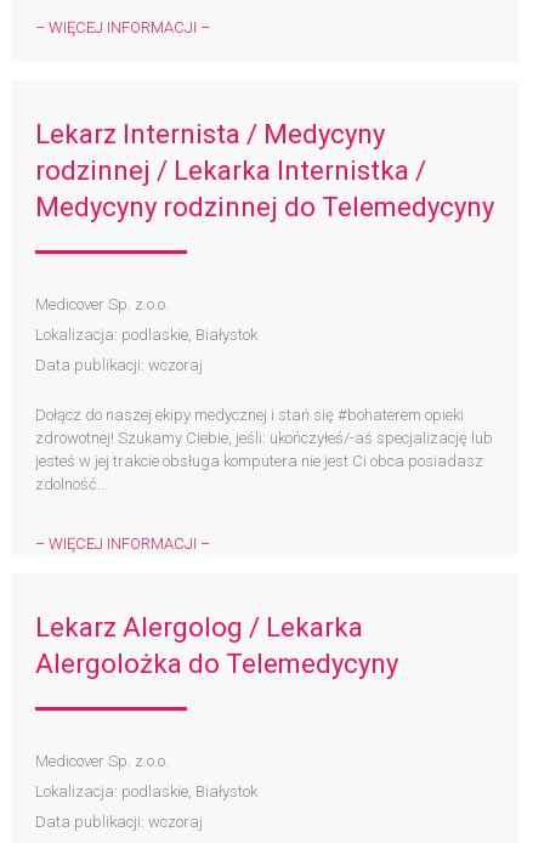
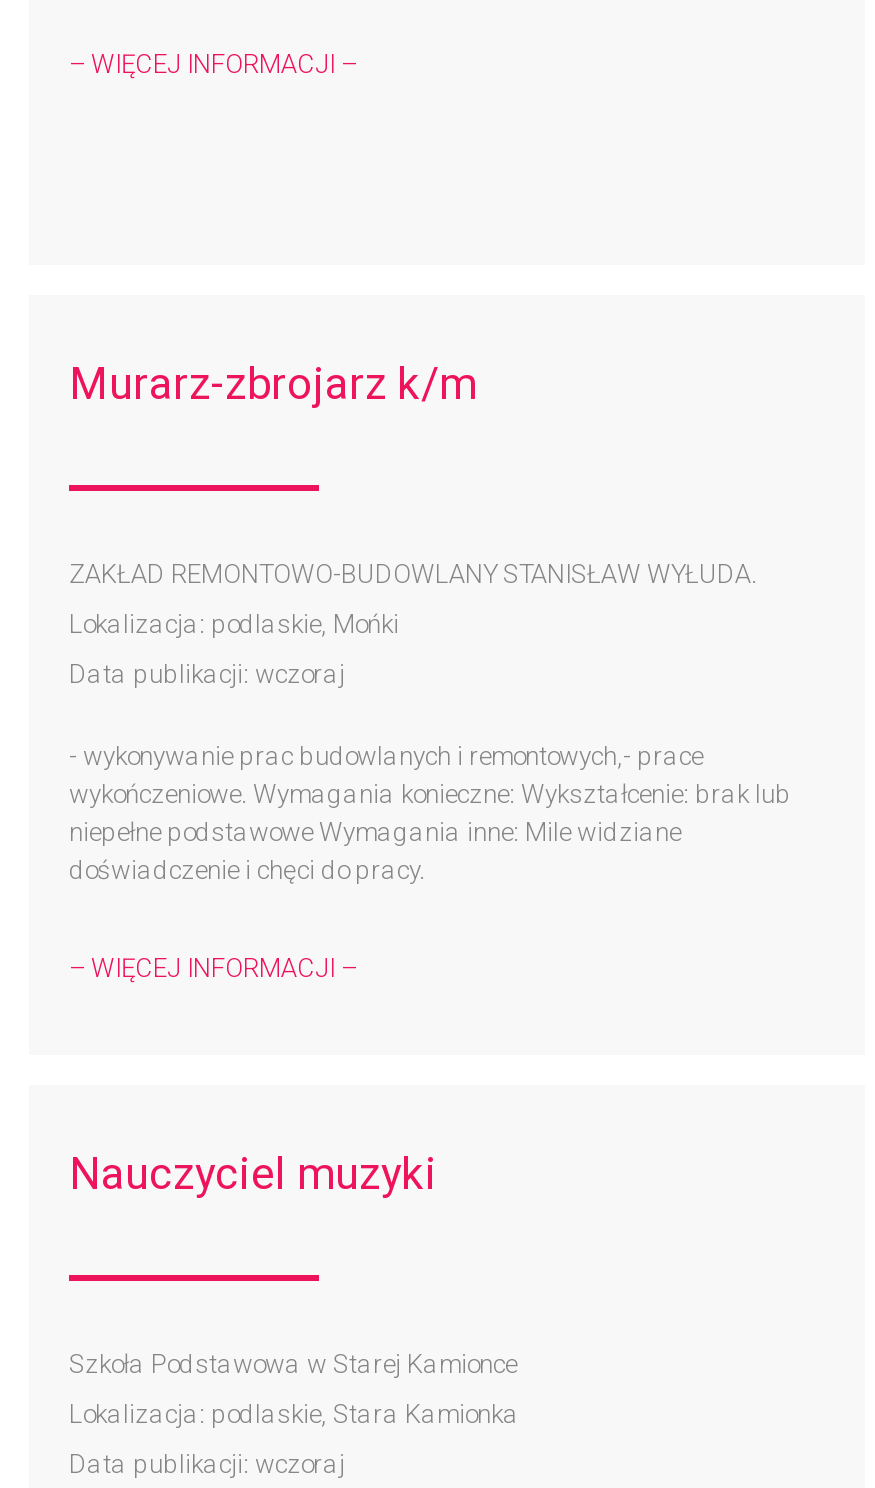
- Lekarz Internista / Medycyny
- rodzinnej / Lekarka Internistka /
- Medycyny rodzinnej do Telemedycyny
+ Murarz-zbrojarz k/m

- Medicover Sp. z o.o.
+ ZAKŁAD REMONTOWO-BUDOWLANY STANISŁAW WYŁUDA.

- Lokalizacja: podlaskie, Białystok
+ Lokalizacja: podlaskie, Mońki

- Dołącz do naszej ekipy medycznej i stań się #bohaterem opieki
- zdrowotnej! Szukamy Ciebie, jeśli: ukończyłeś/-aś specjalizację lub
- jesteś w jej trakcie obsługa komputera nie jest Ci obca posiadasz
- zdolność...
+ - wykonywanie prac budowlanych i remontowych,- prace
+ wykończeniowe. Wymagania konieczne: Wykształcenie: brak lub
+ niepełne podstawowe Wymagania inne: Mile widziane
+ doświadczenie i chęci do pracy.

- Lekarz Alergolog / Lekarka
- Alergolożka do Telemedycyny
+ Nauczyciel muzyki

- Medicover Sp. z o.o.
+ Szkoła Podstawowa w Starej Kamionce

- Lokalizacja: podlaskie, Białystok
+ Lokalizacja: podlaskie, Stara Kamionka
